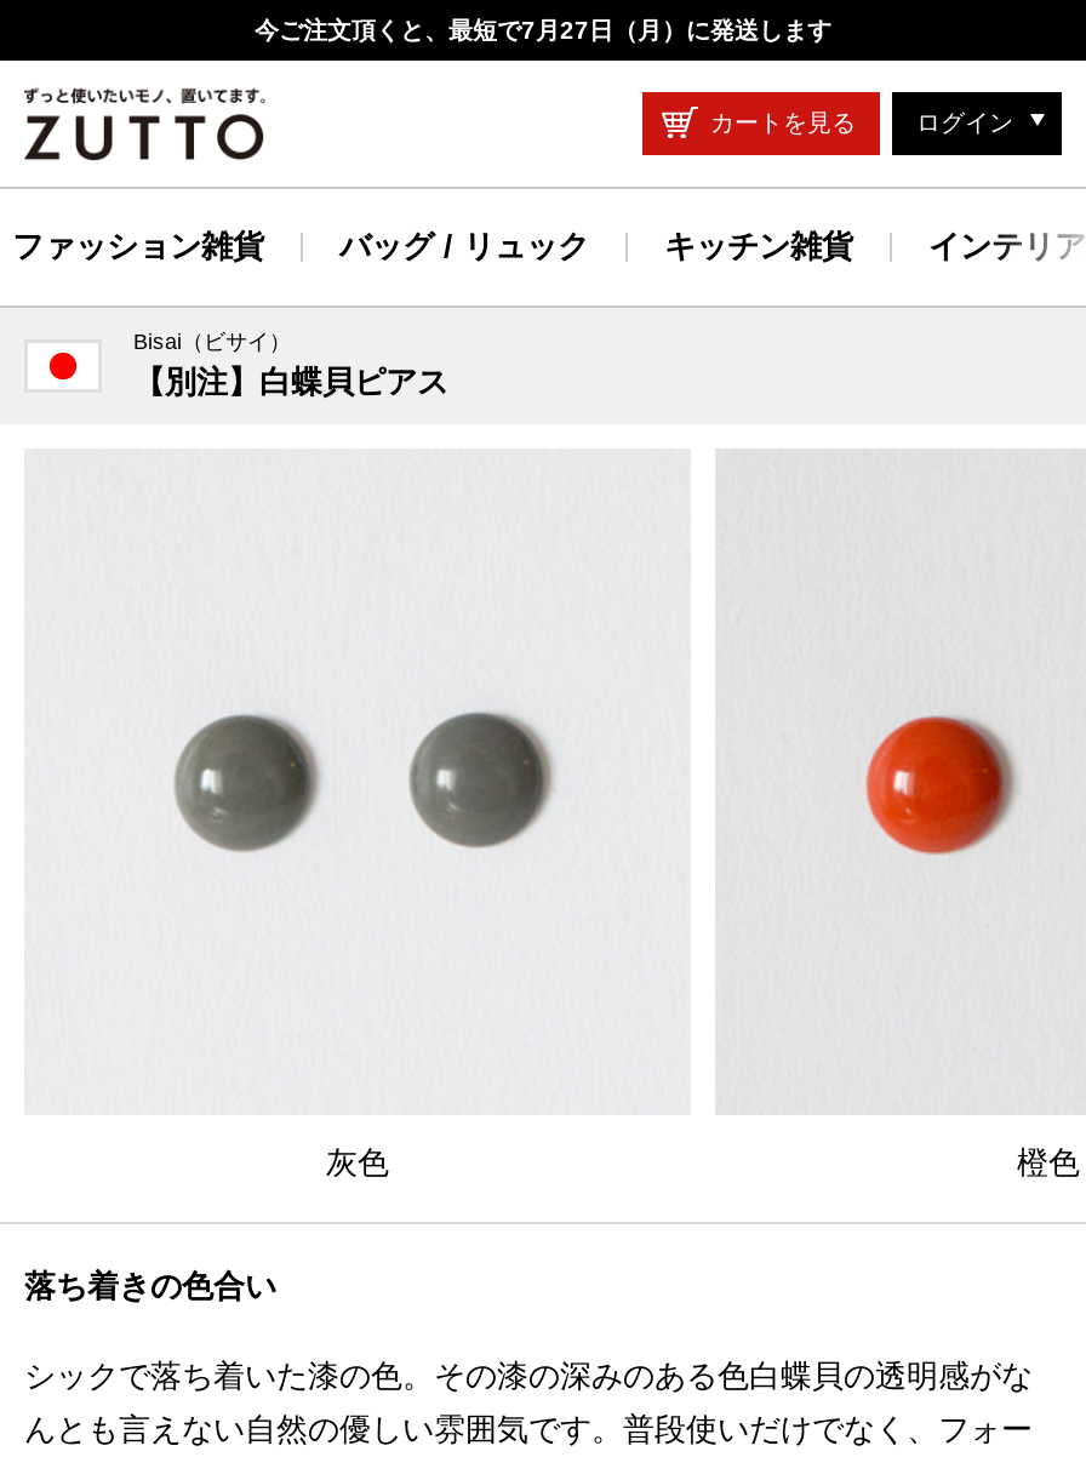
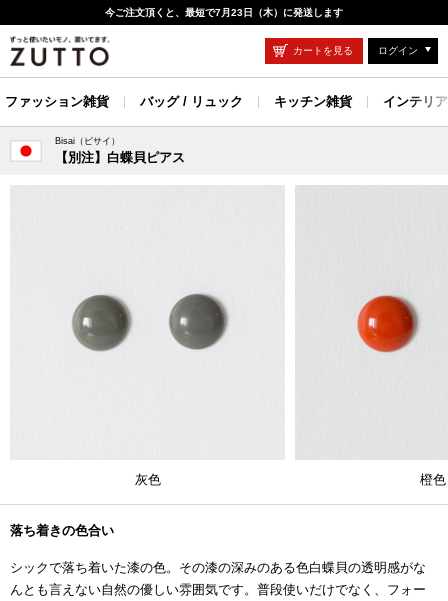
- 今ご注文頂くと、最短で7月27日（月）に発送します
+ 今ご注文頂くと、最短で7月23日（木）に発送します
